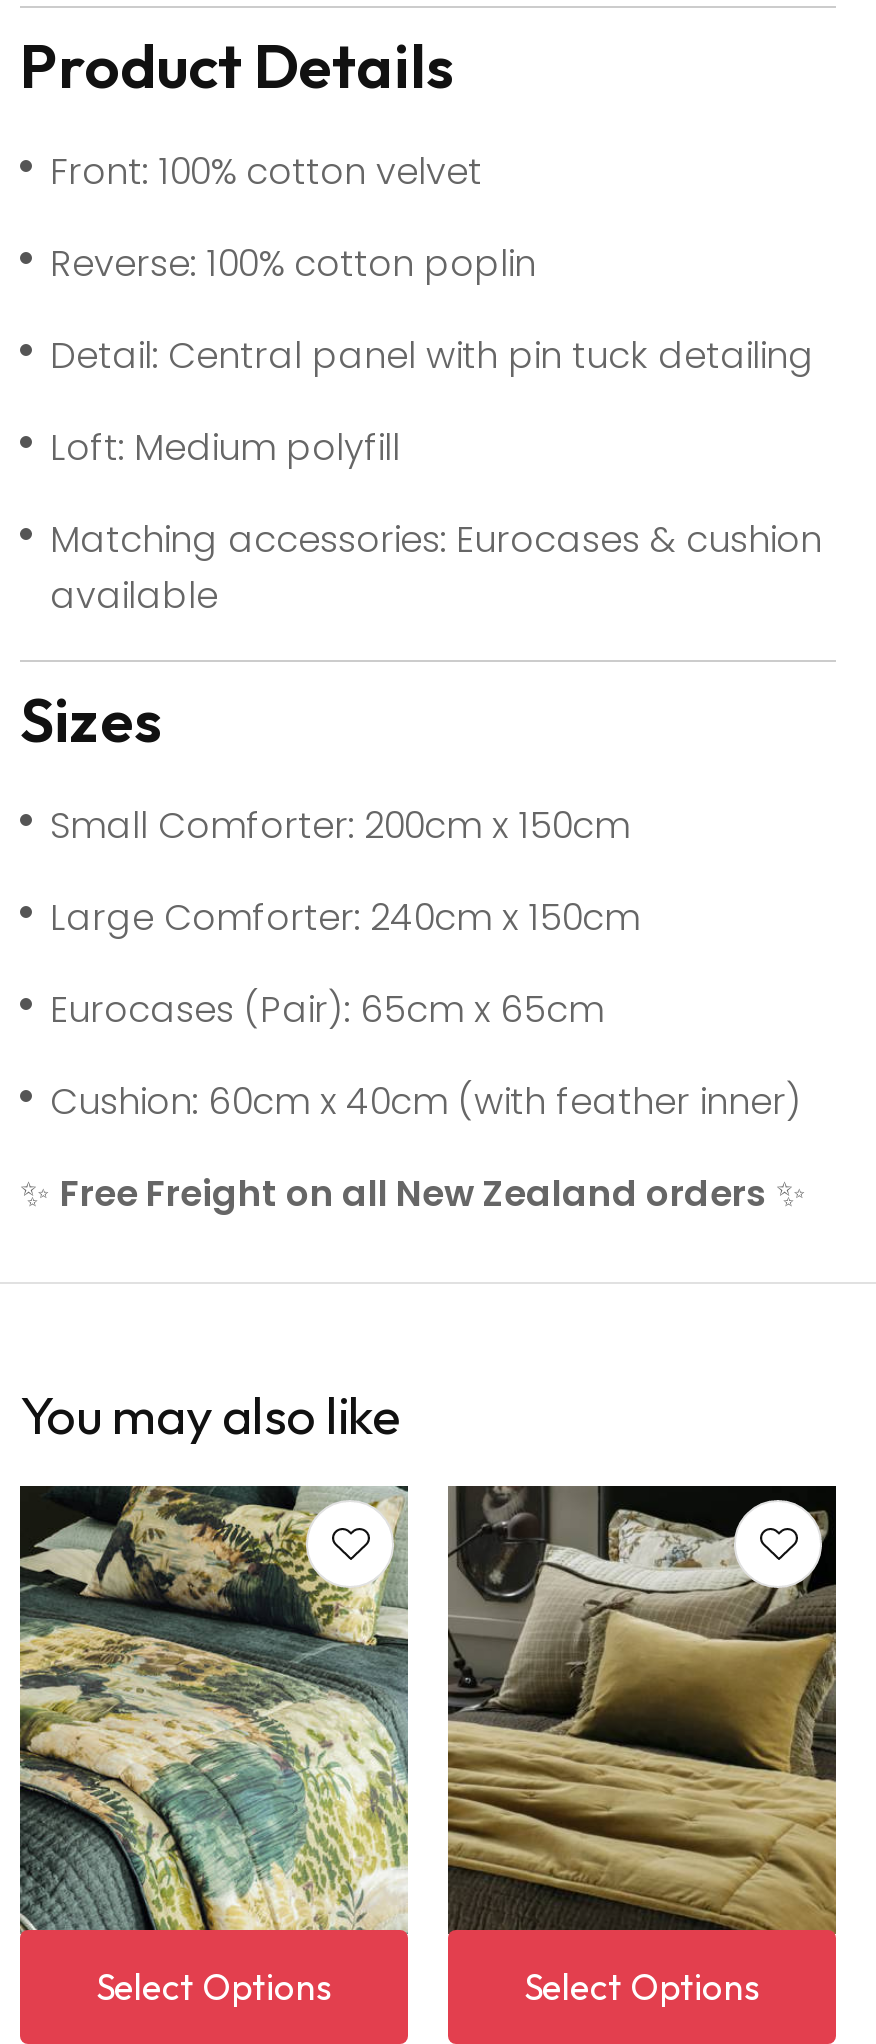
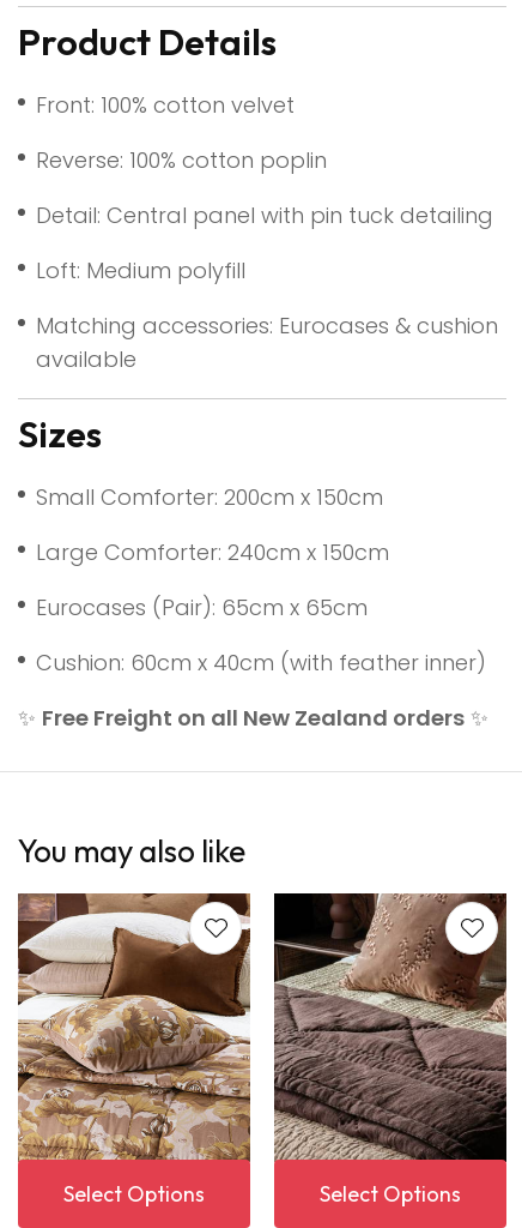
- [image]
+ [image]

- [image]
+ [image]
